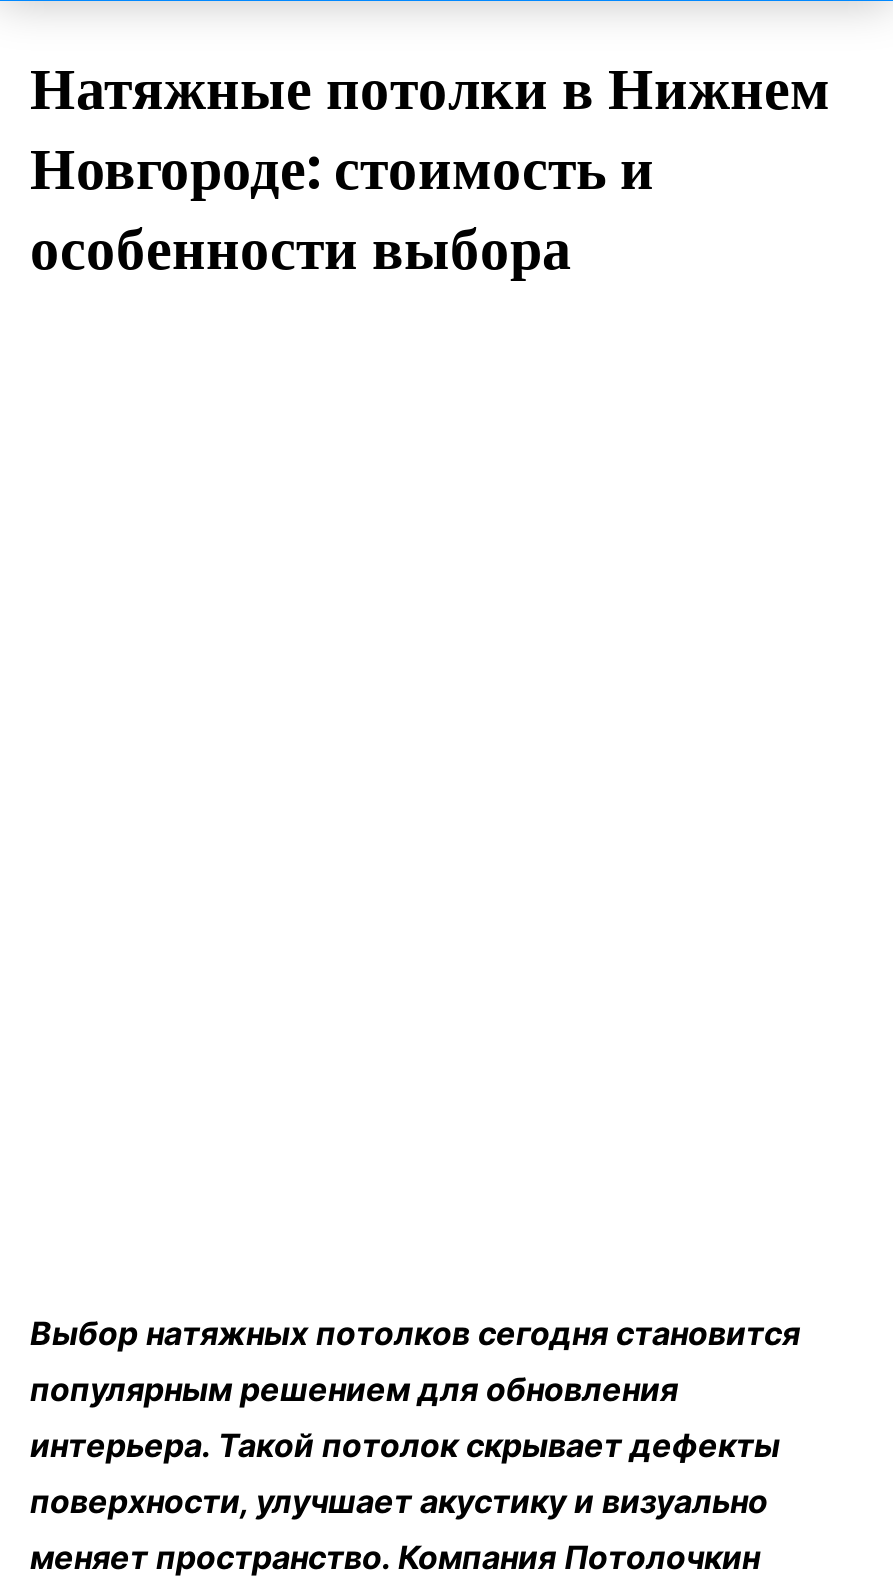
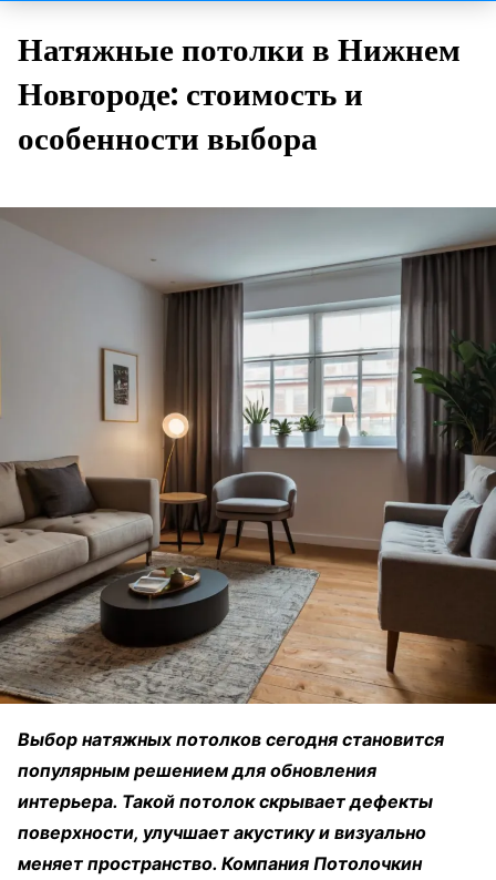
+ [image]
